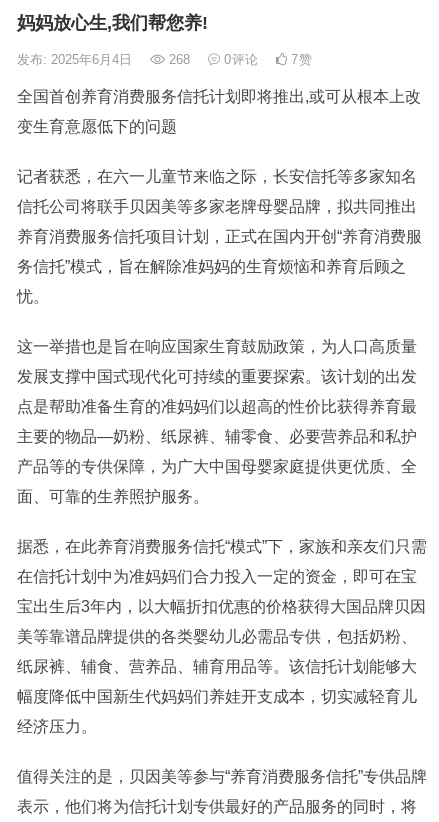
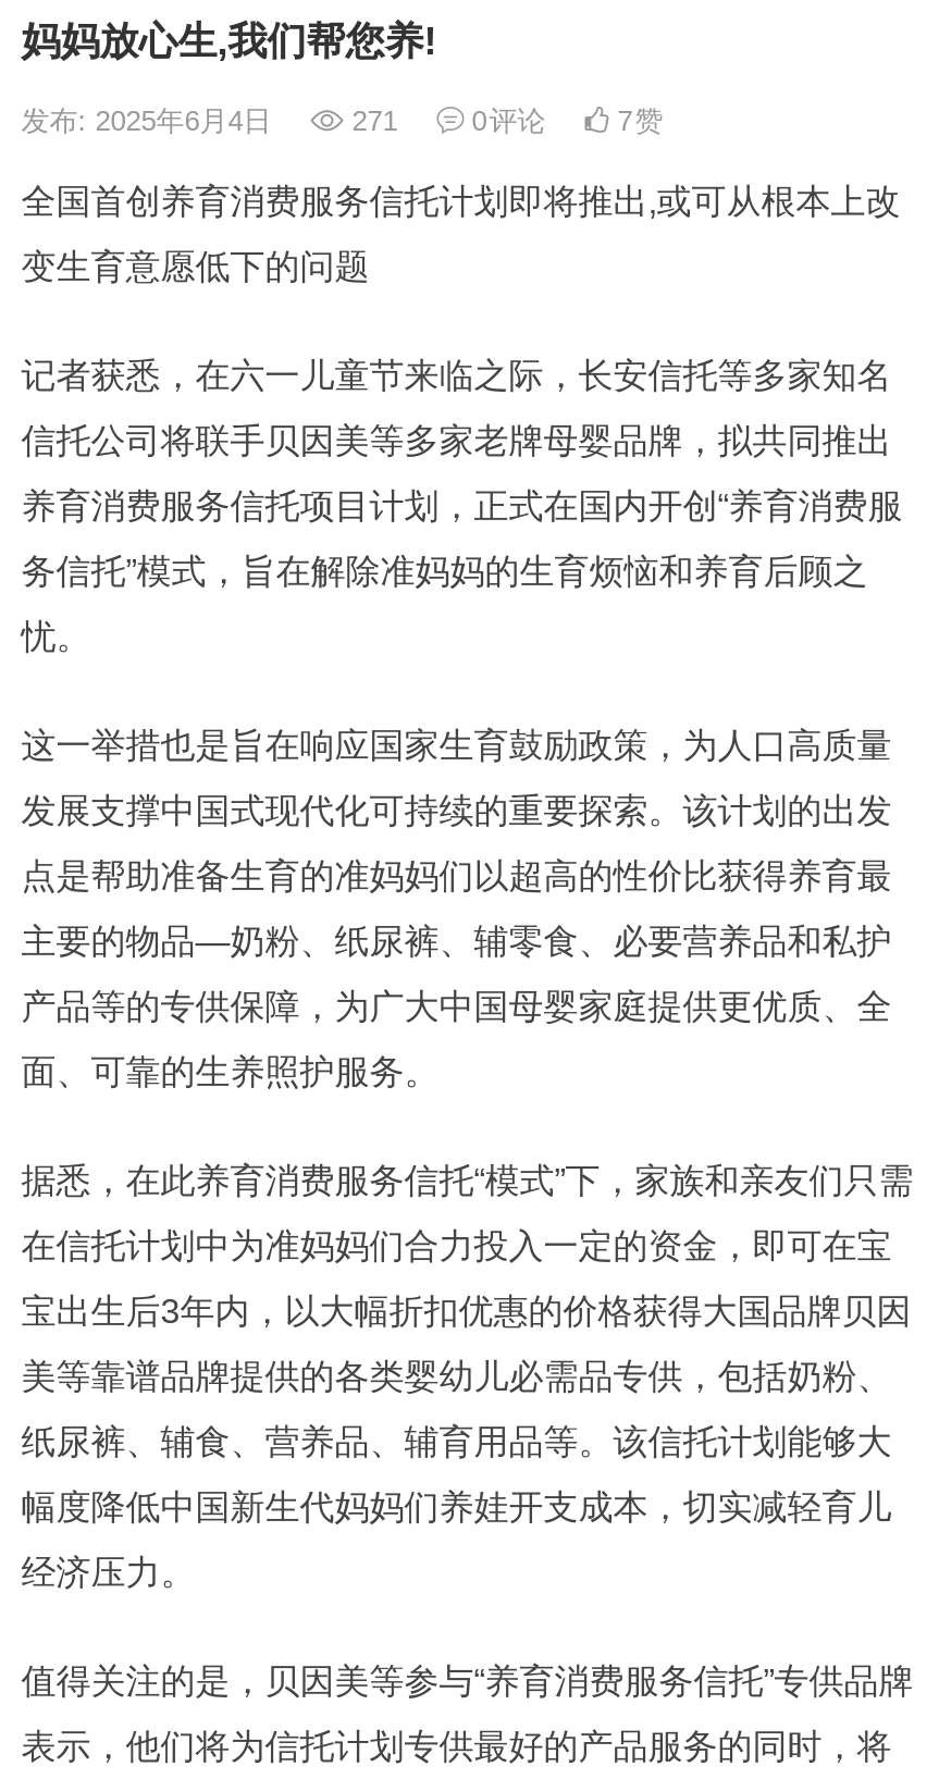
- 发布: 2025年6月4日 268 0评论 7赞
+ 发布: 2025年6月4日 271 0评论 7赞
